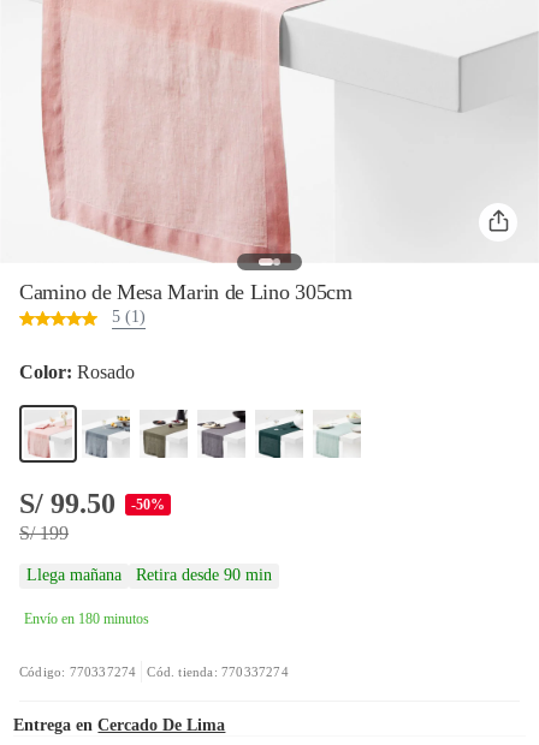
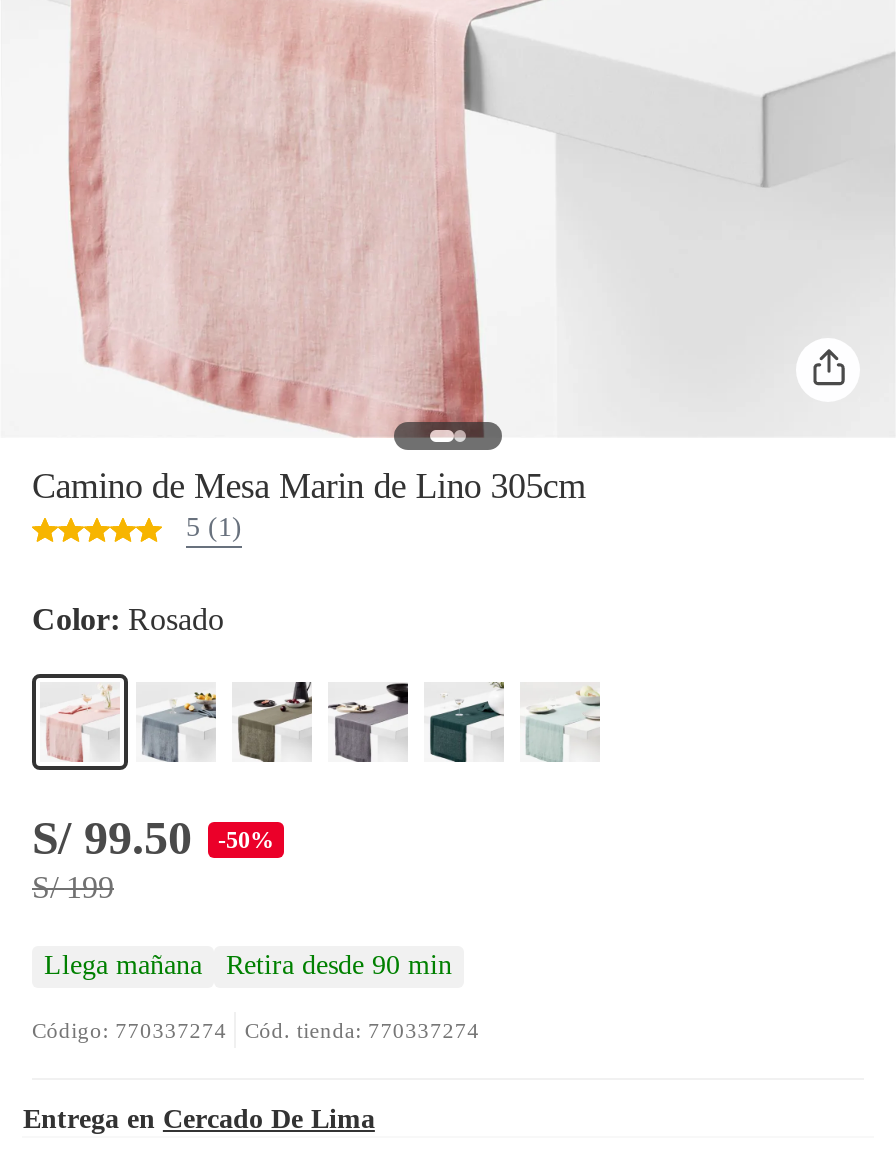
- Envío en 180 minutos
